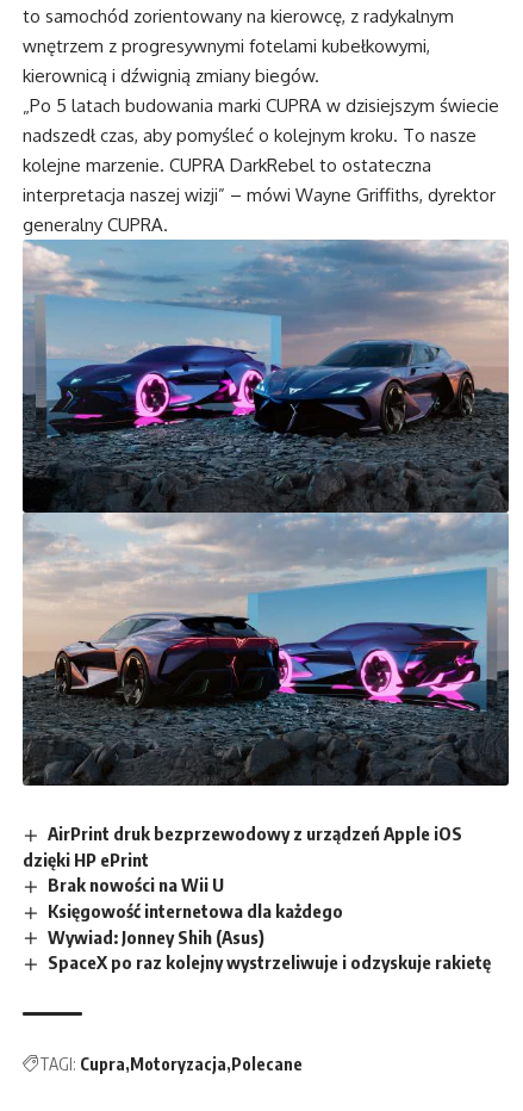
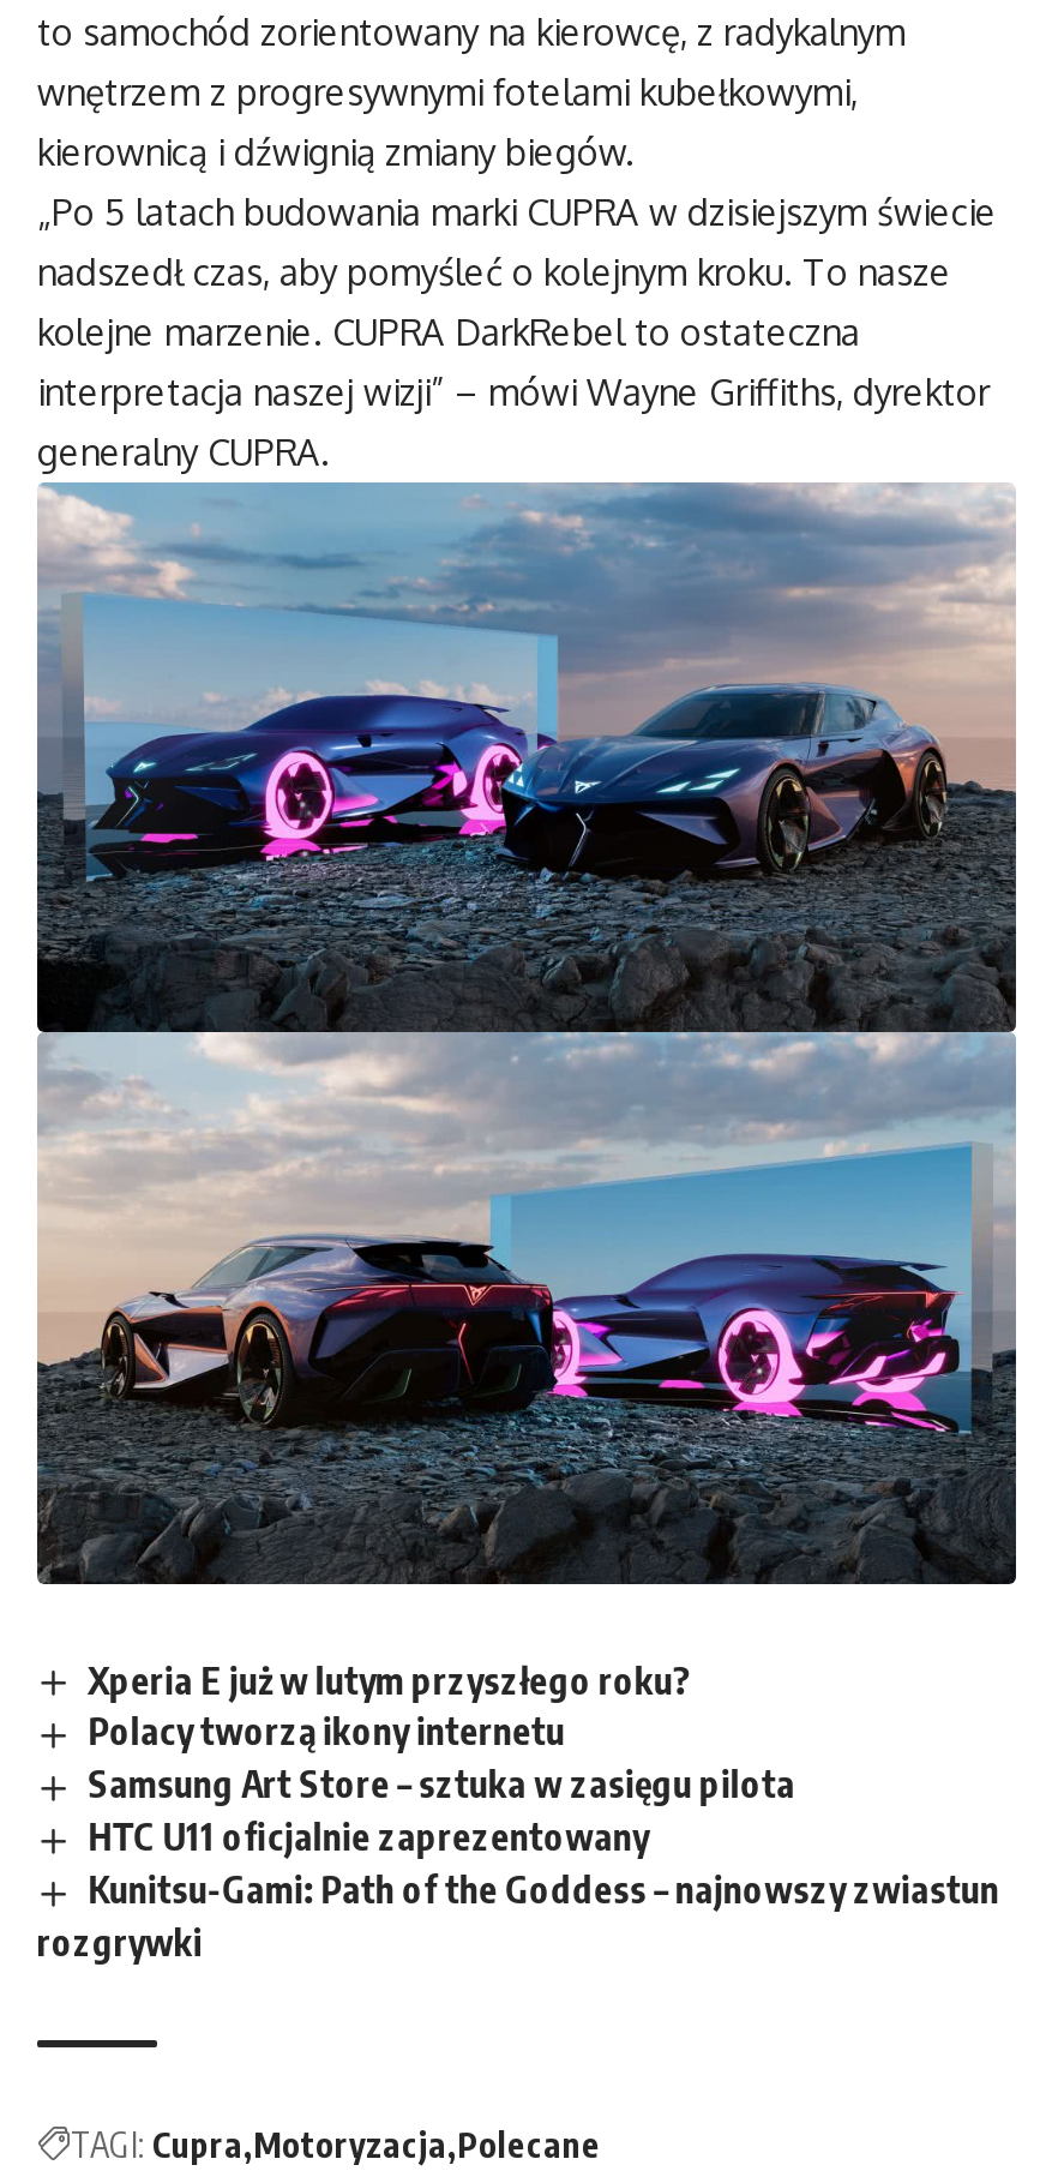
- AirPrint druk bezprzewodowy z urządzeń Apple iOS
- dzięki HP ePrint
- Brak nowości na Wii U
- Księgowość internetowa dla każdego
- Wywiad: Jonney Shih (Asus)
- SpaceX po raz kolejny wystrzeliwuje i odzyskuje rakietę
+ Xperia E już w lutym przyszłego roku?
+ Polacy tworzą ikony internetu
+ Samsung Art Store – sztuka w zasięgu pilota
+ HTC U11 oficjalnie zaprezentowany
+ Kunitsu-Gami: Path of the Goddess – najnowszy zwiastun
+ rozgrywki
